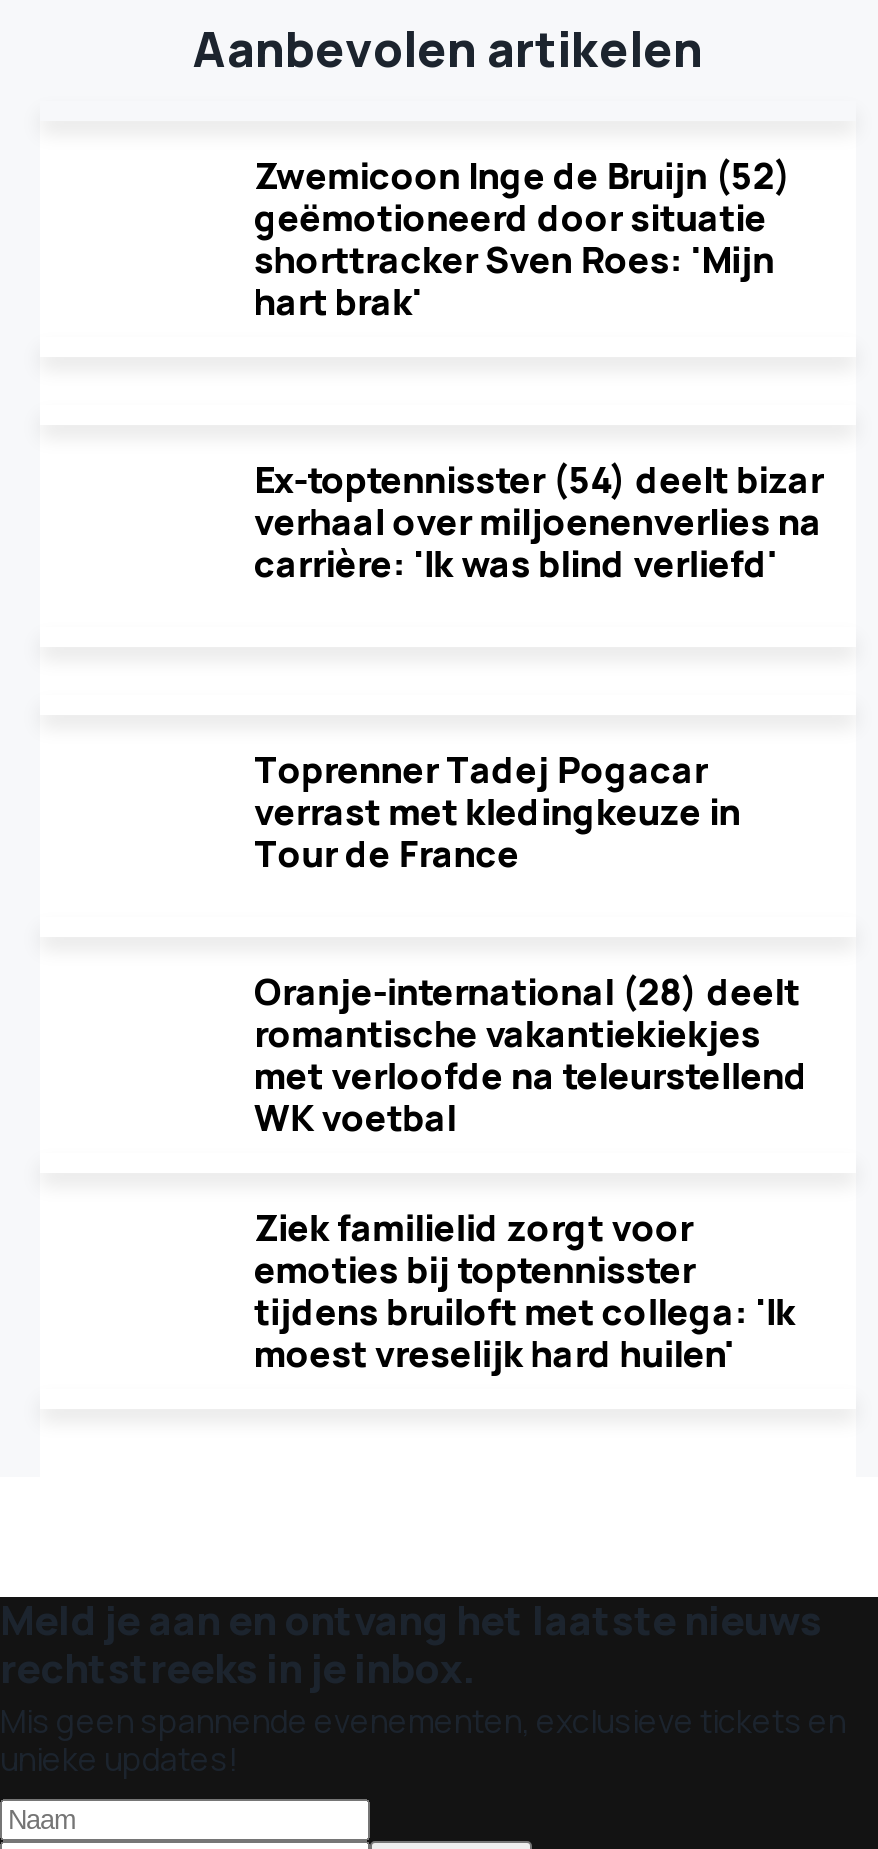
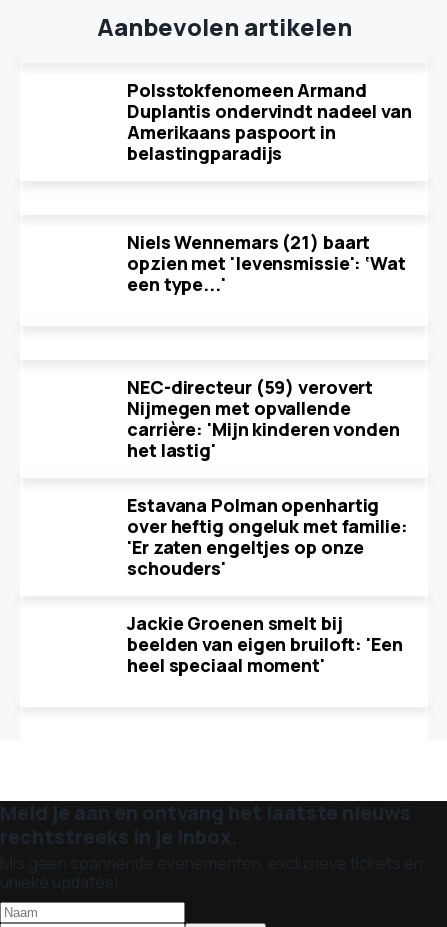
- Zwemicoon Inge de Bruijn (52)
- geëmotioneerd door situatie
- shorttracker Sven Roes: 'Mijn
- hart brak'
+ Polsstokfenomeen Armand
+ Duplantis ondervindt nadeel van
+ Amerikaans paspoort in
+ belastingparadijs

- Ex-toptennisster (54) deelt bizar
- verhaal over miljoenenverlies na
- carrière: 'Ik was blind verliefd'
+ Niels Wennemars (21) baart
+ opzien met 'levensmissie': ‘Wat
+ een type...'

- Toprenner Tadej Pogacar
- verrast met kledingkeuze in
- Tour de France
+ NEC-directeur (59) verovert
+ Nijmegen met opvallende
+ carrière: 'Mijn kinderen vonden
+ het lastig'

- Oranje-international (28) deelt
- romantische vakantiekiekjes
- met verloofde na teleurstellend
- WK voetbal
+ Estavana Polman openhartig
+ over heftig ongeluk met familie:
+ 'Er zaten engeltjes op onze
+ schouders'

- Ziek familielid zorgt voor
- emoties bij toptennisster
- tijdens bruiloft met collega: 'Ik
- moest vreselijk hard huilen'
+ Jackie Groenen smelt bij
+ beelden van eigen bruiloft: 'Een
+ heel speciaal moment'
